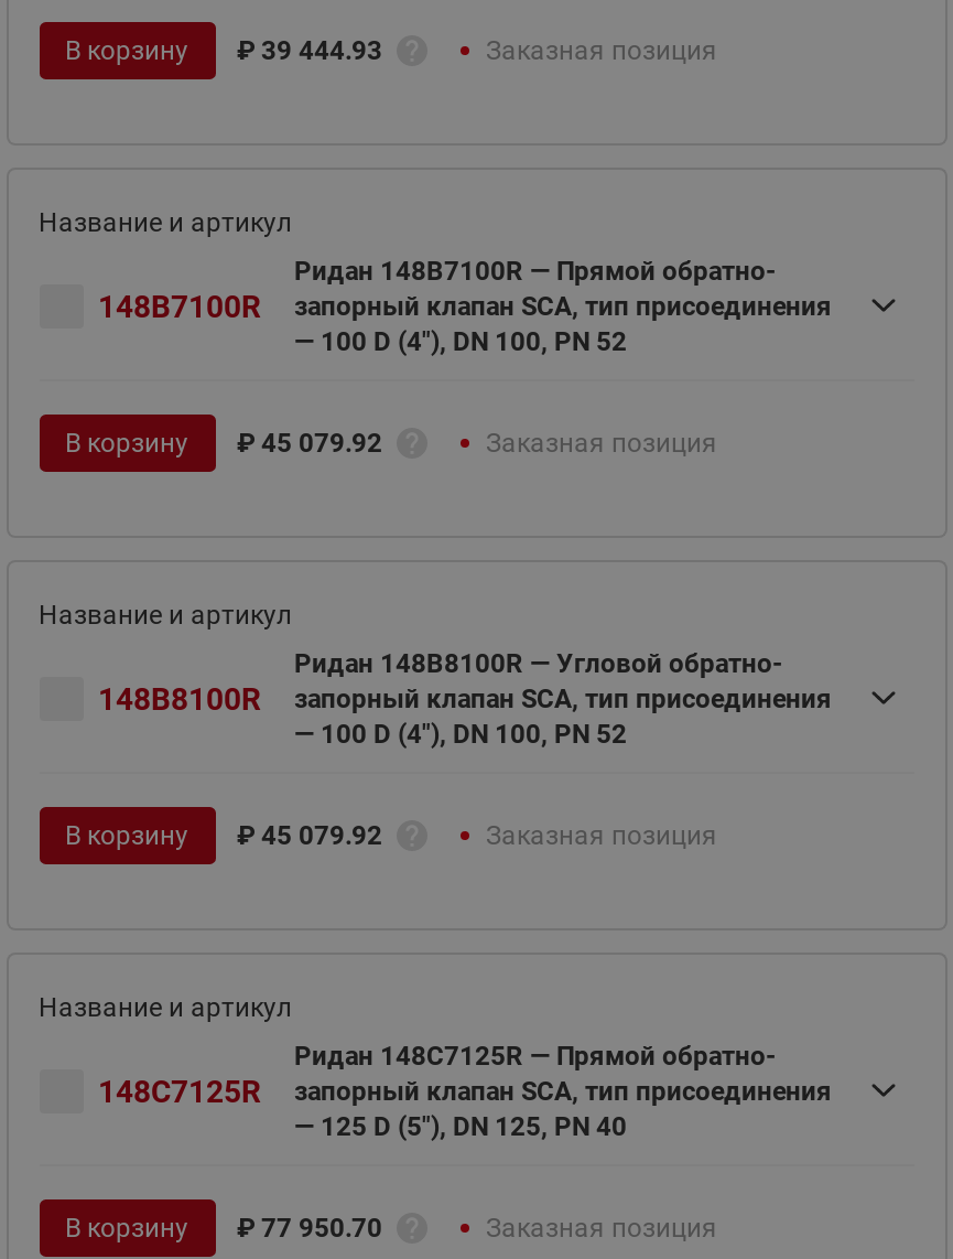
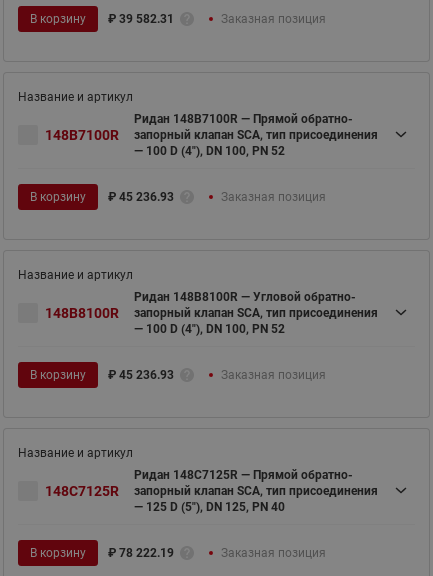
- В корзину ₽ 39 444.93
+ В корзину ₽ 39 582.31

- В корзину ₽ 45 079.92
+ В корзину ₽ 45 236.93

- В корзину ₽ 45 079.92
+ В корзину ₽ 45 236.93

- В корзину ₽ 77 950.70
+ В корзину ₽ 78 222.19
